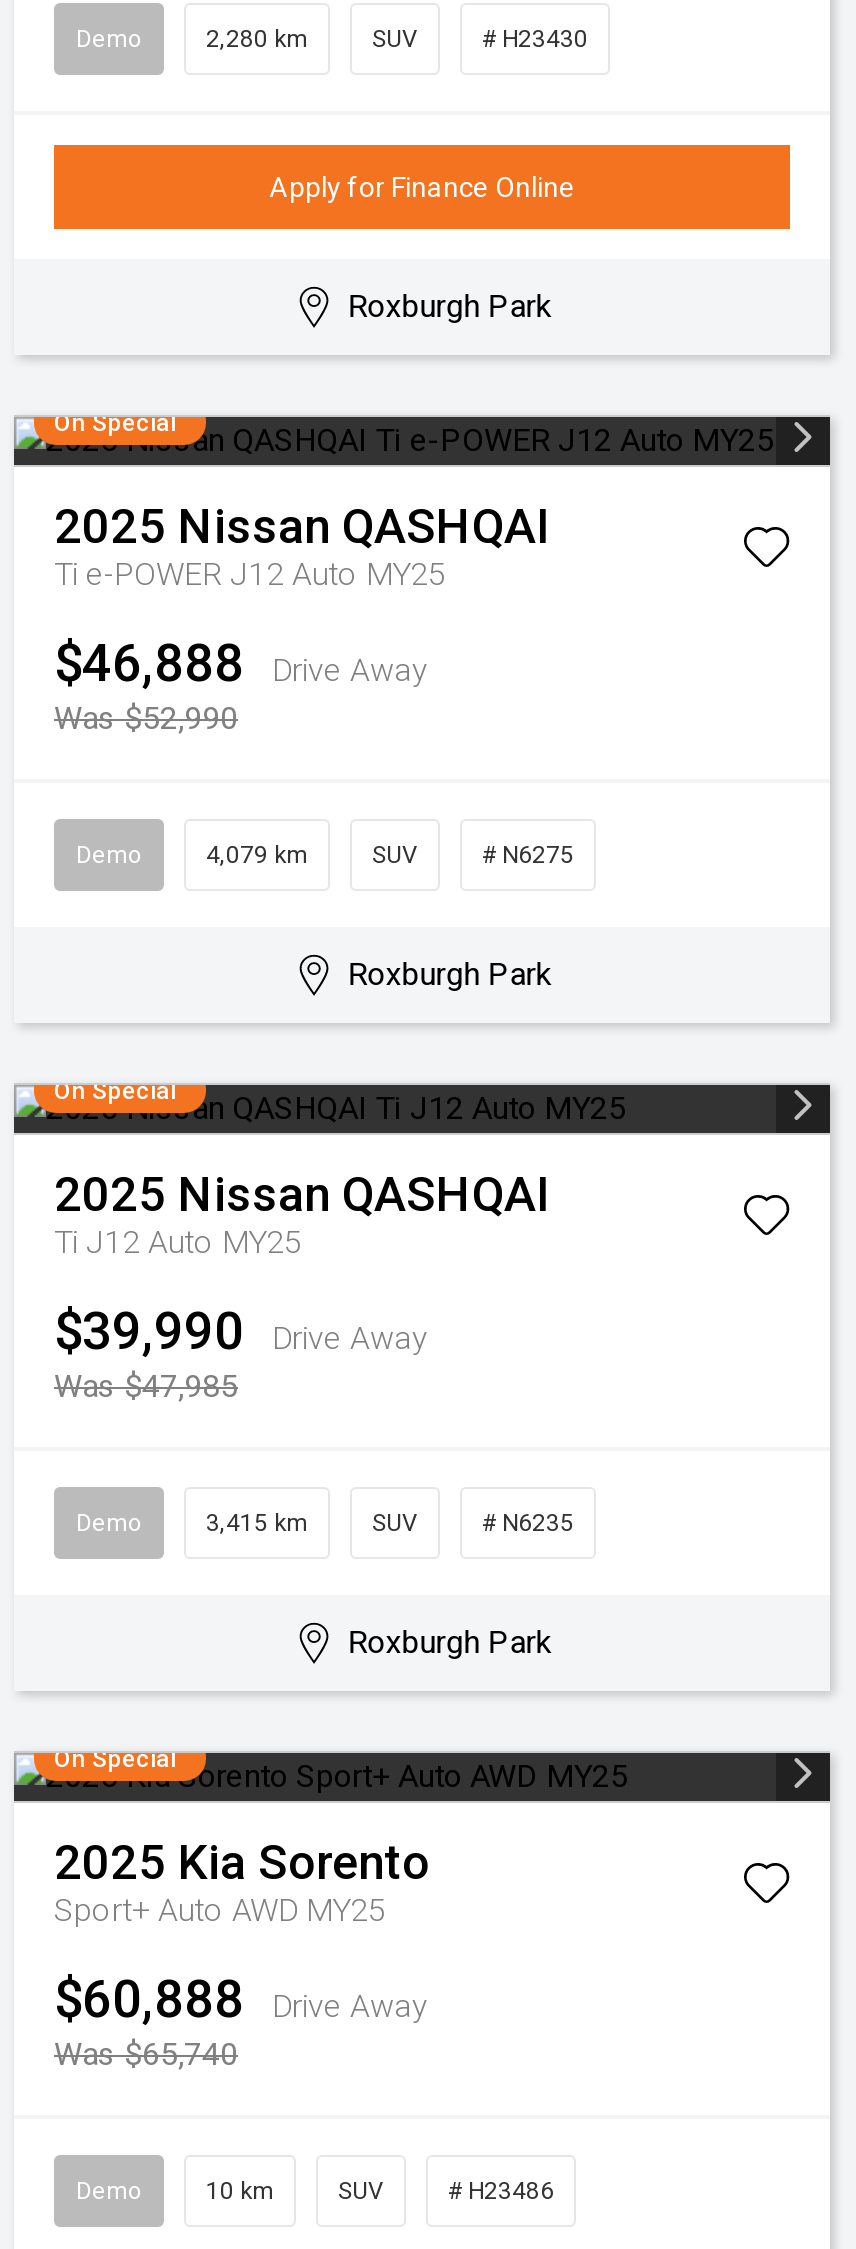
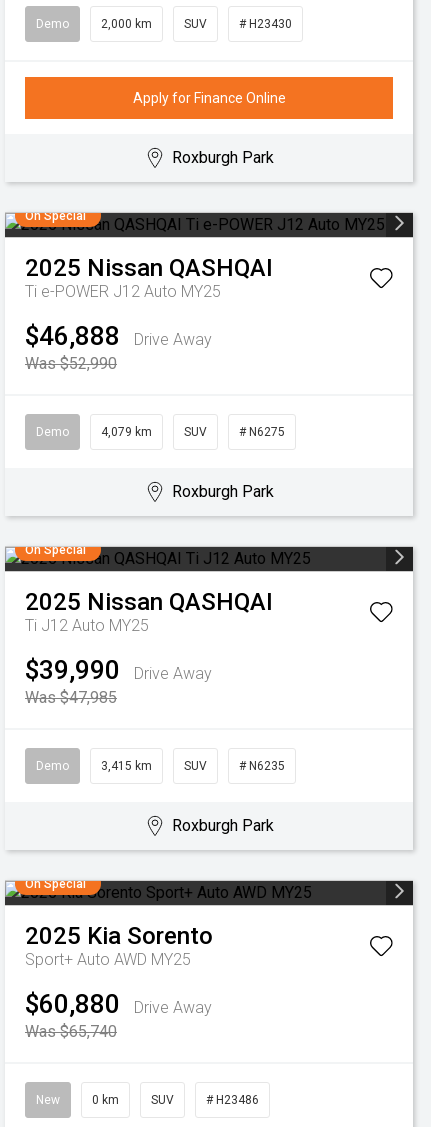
- 2,280 km
+ 2,000 km

- $60,888 Drive Away
+ $60,880 Drive Away

- Demo
- 10 km
+ New
+ 0 km
